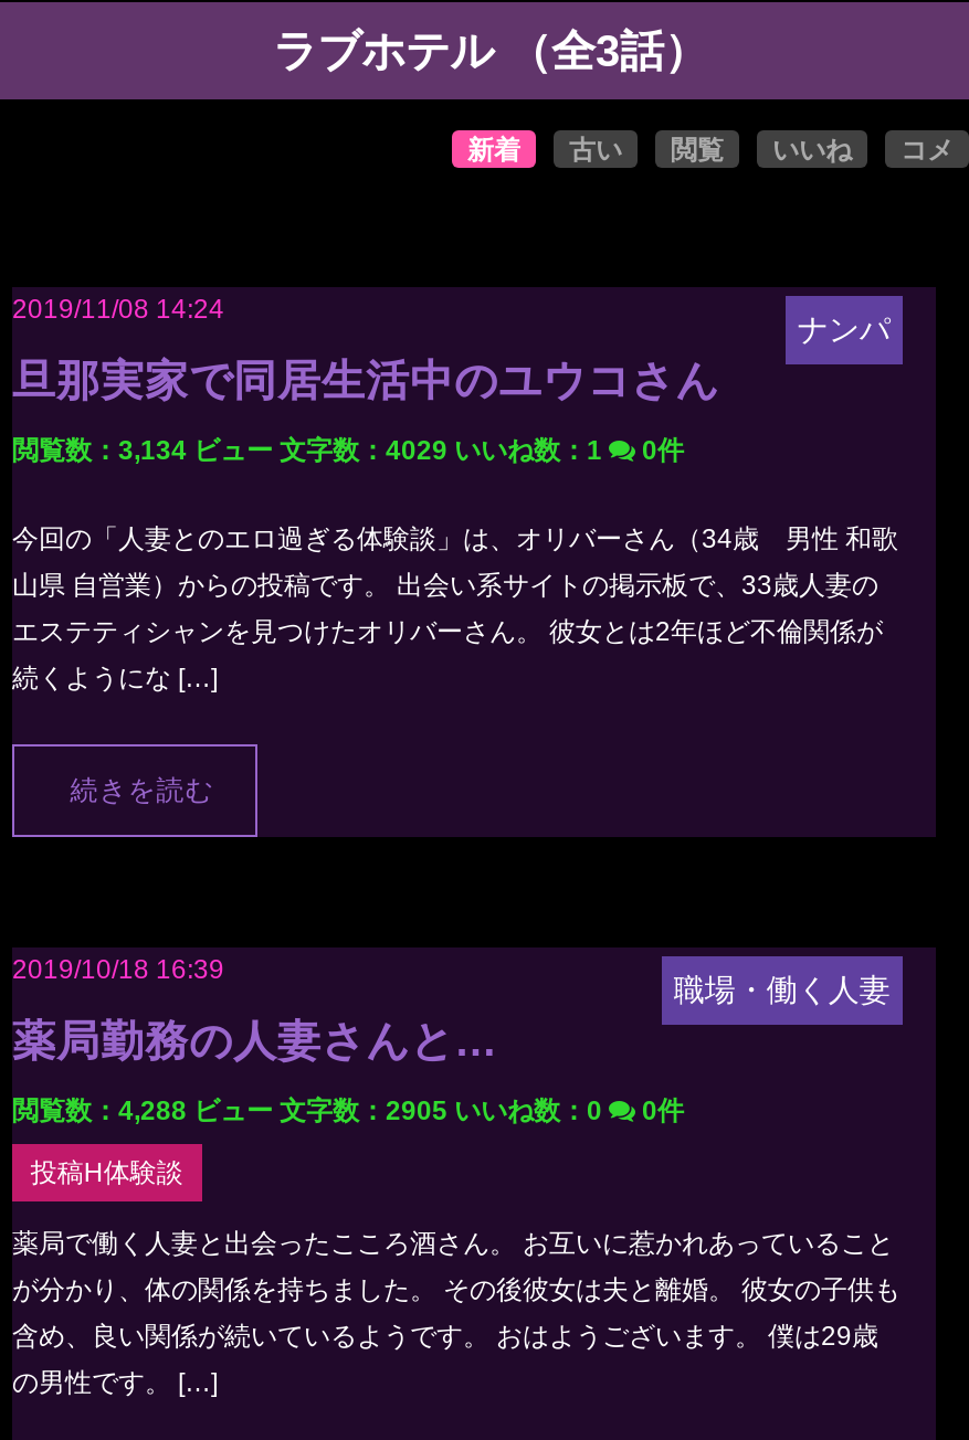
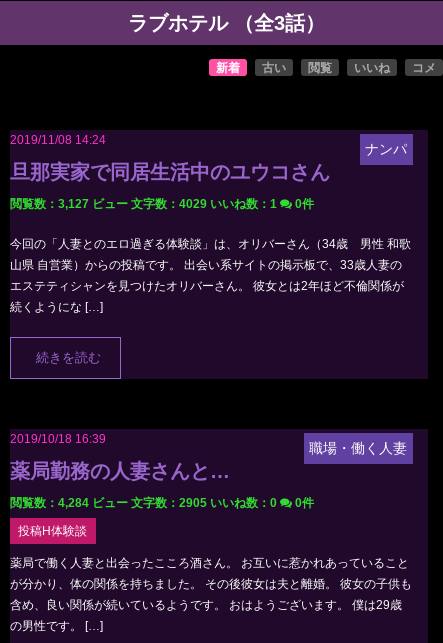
- 閲覧数：3,134 ビュー 文字数：4029 いいね数：1
+ 閲覧数：3,127 ビュー 文字数：4029 いいね数：1

- 閲覧数：4,288 ビュー 文字数：2905 いいね数：0
+ 閲覧数：4,284 ビュー 文字数：2905 いいね数：0
